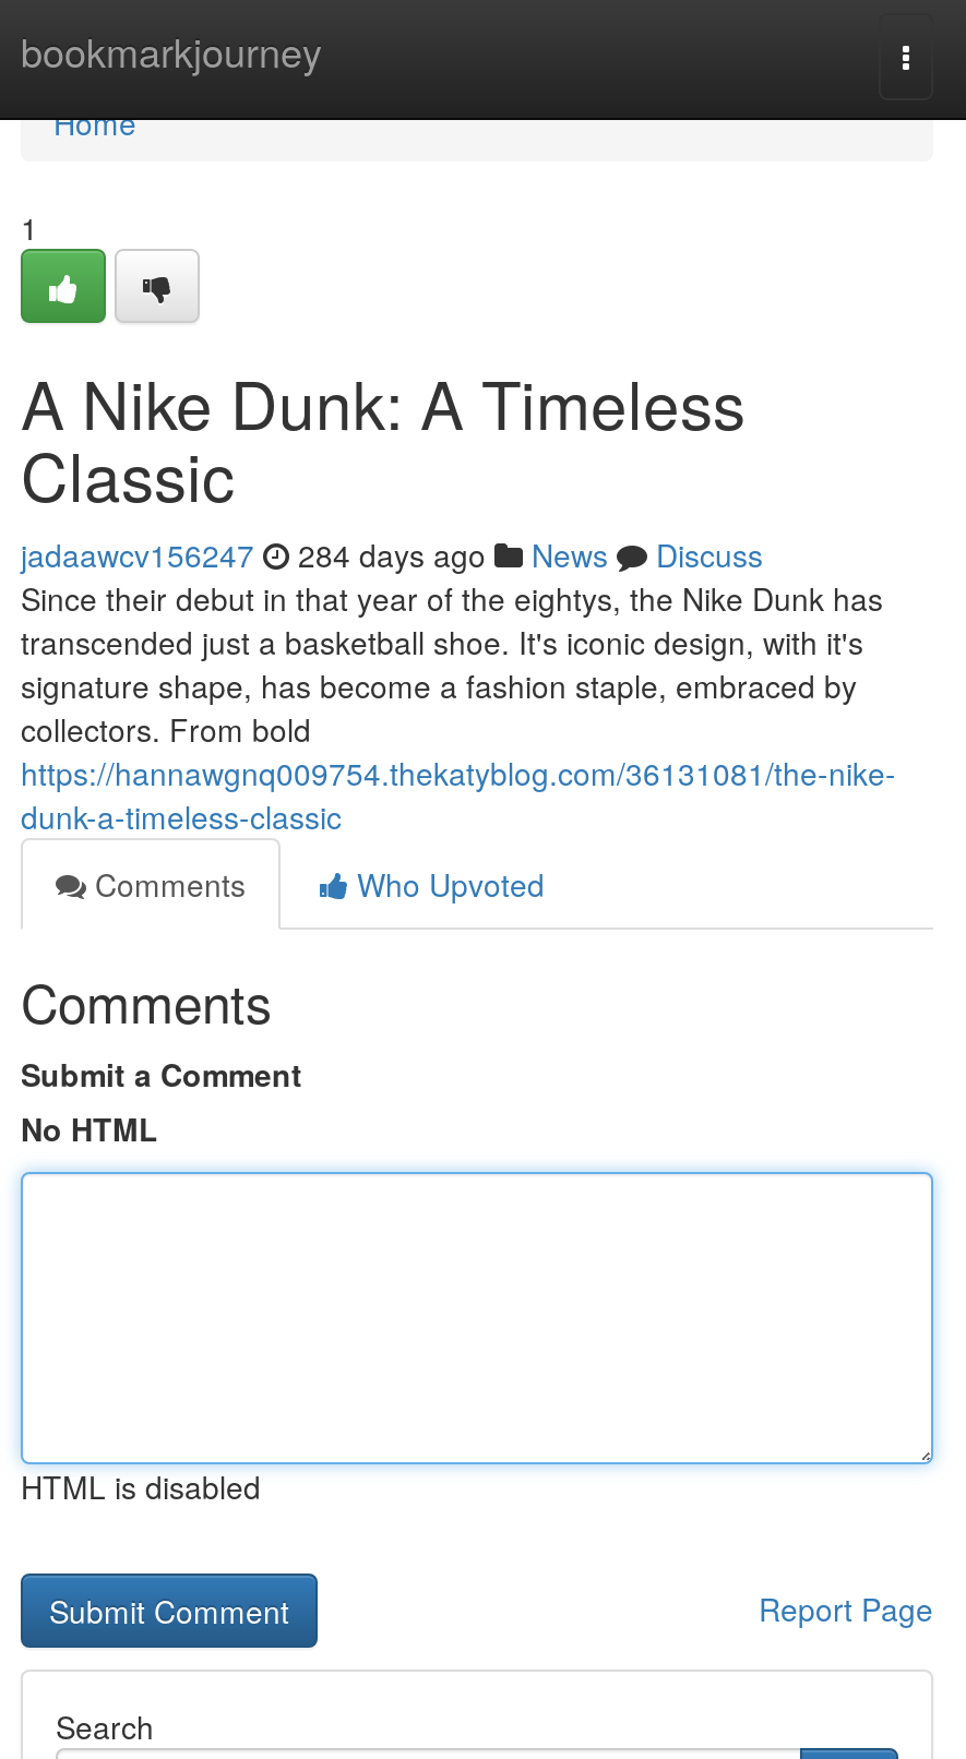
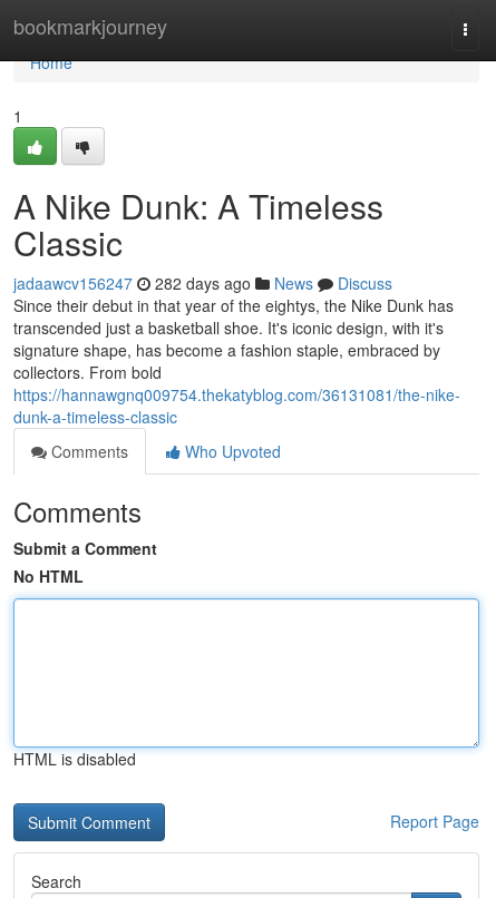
- jadaawcv156247 284 days ago News Discuss
+ jadaawcv156247 282 days ago News Discuss
